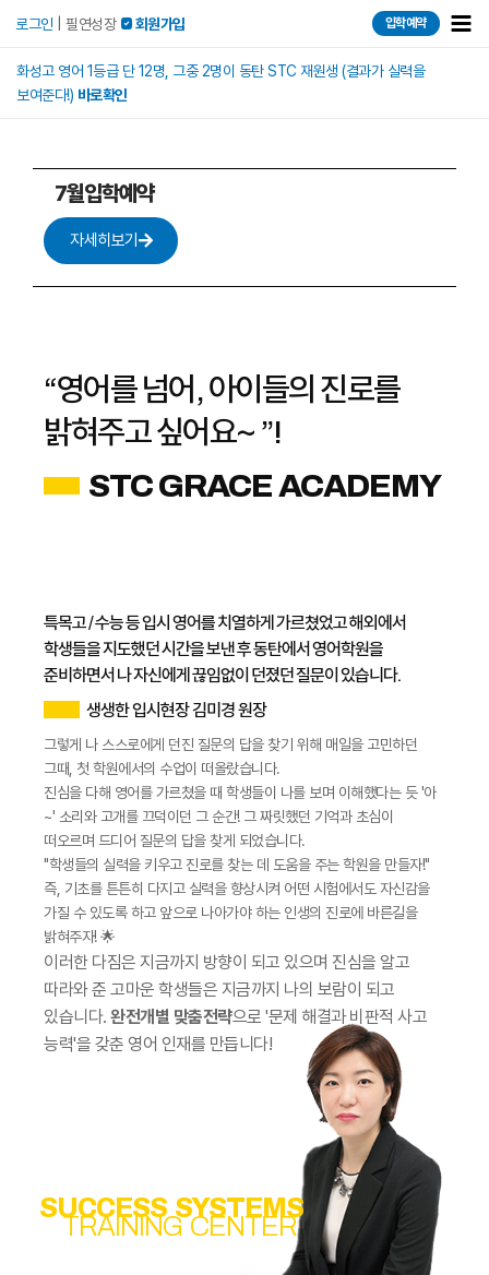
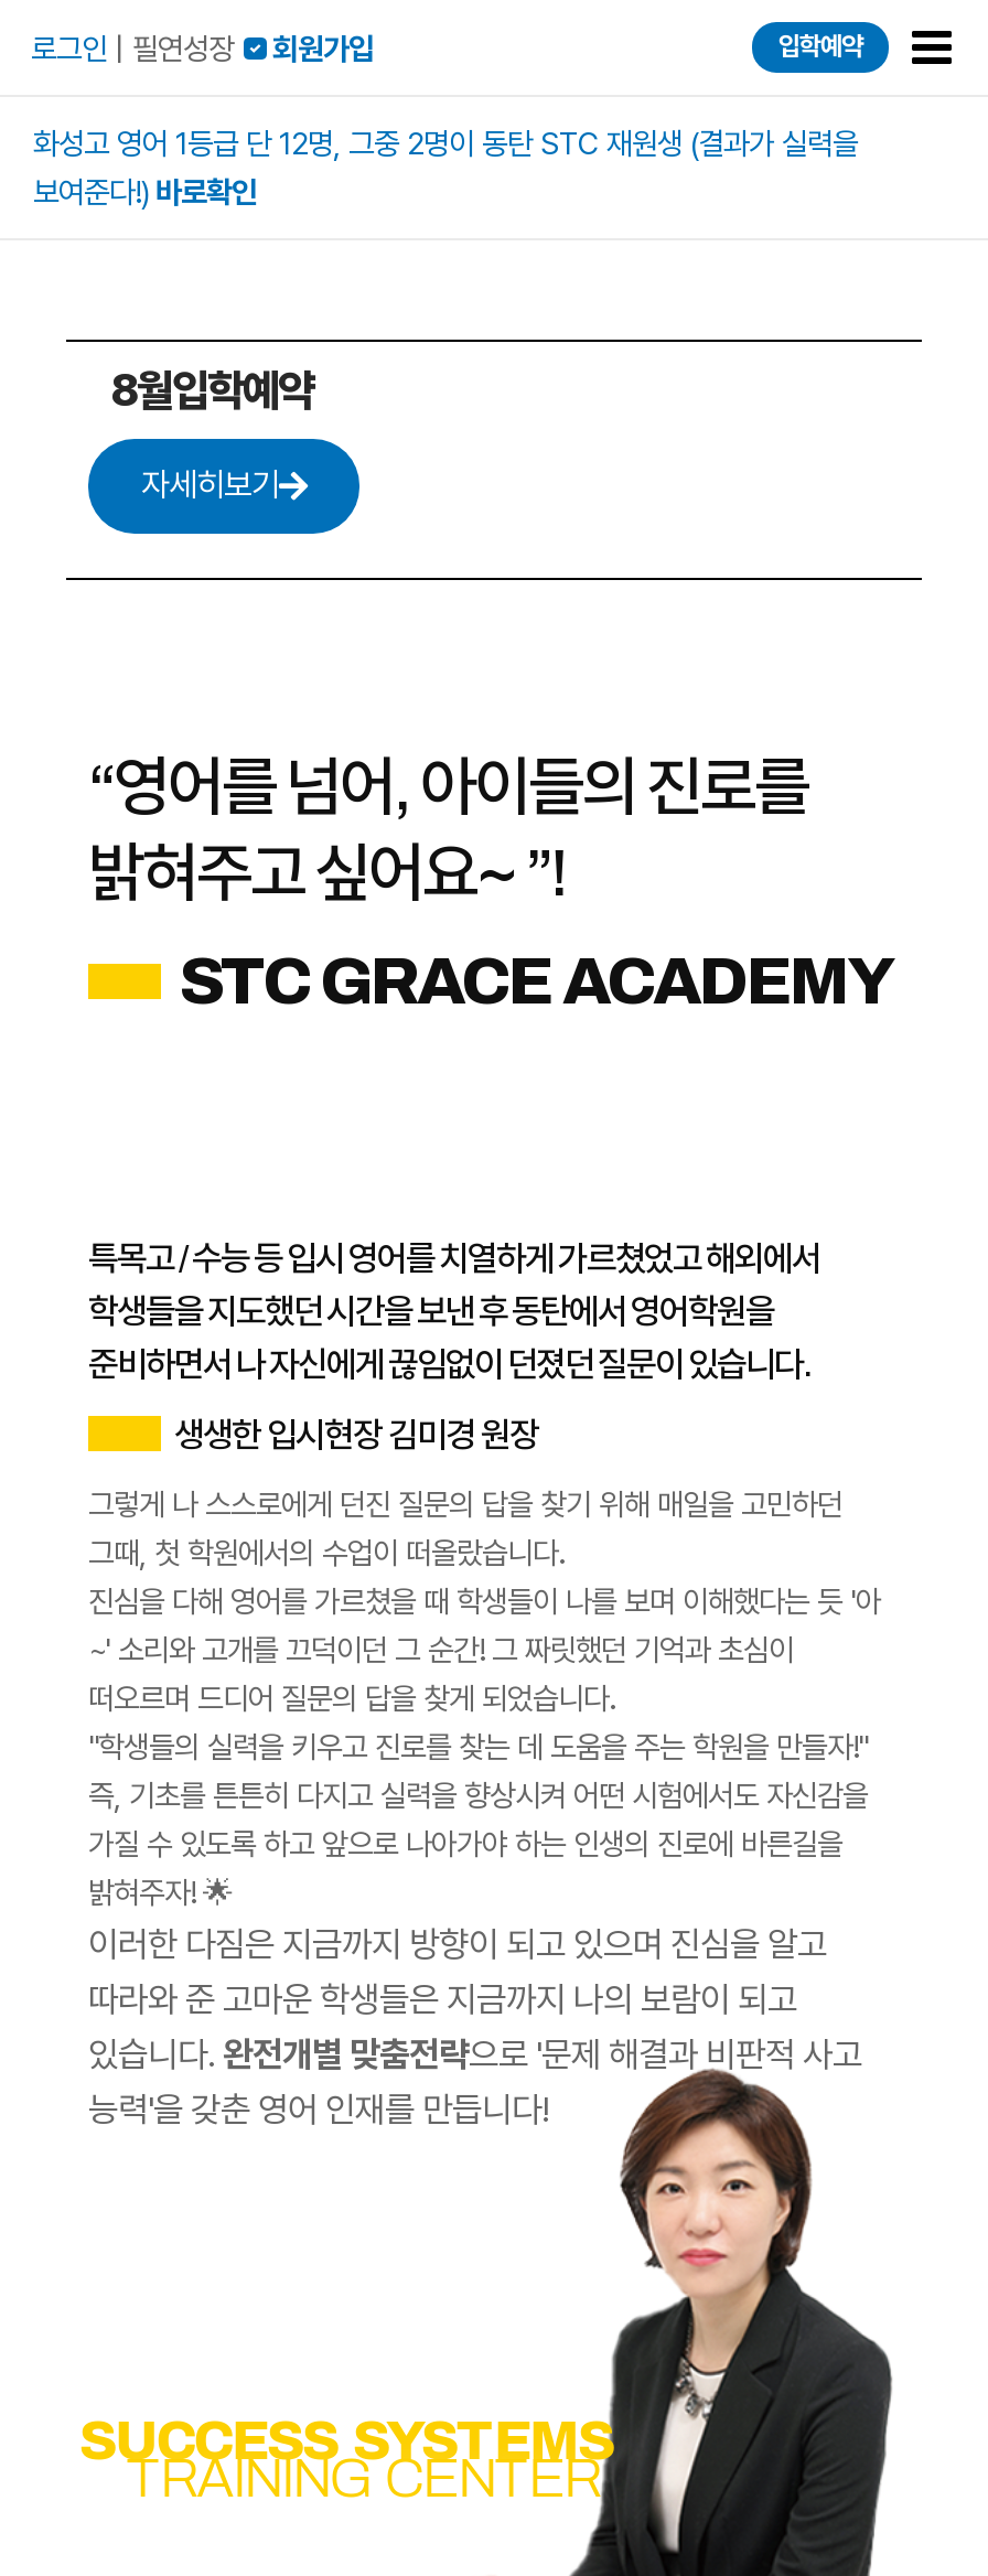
- 7월입학예약
+ 8월입학예약
